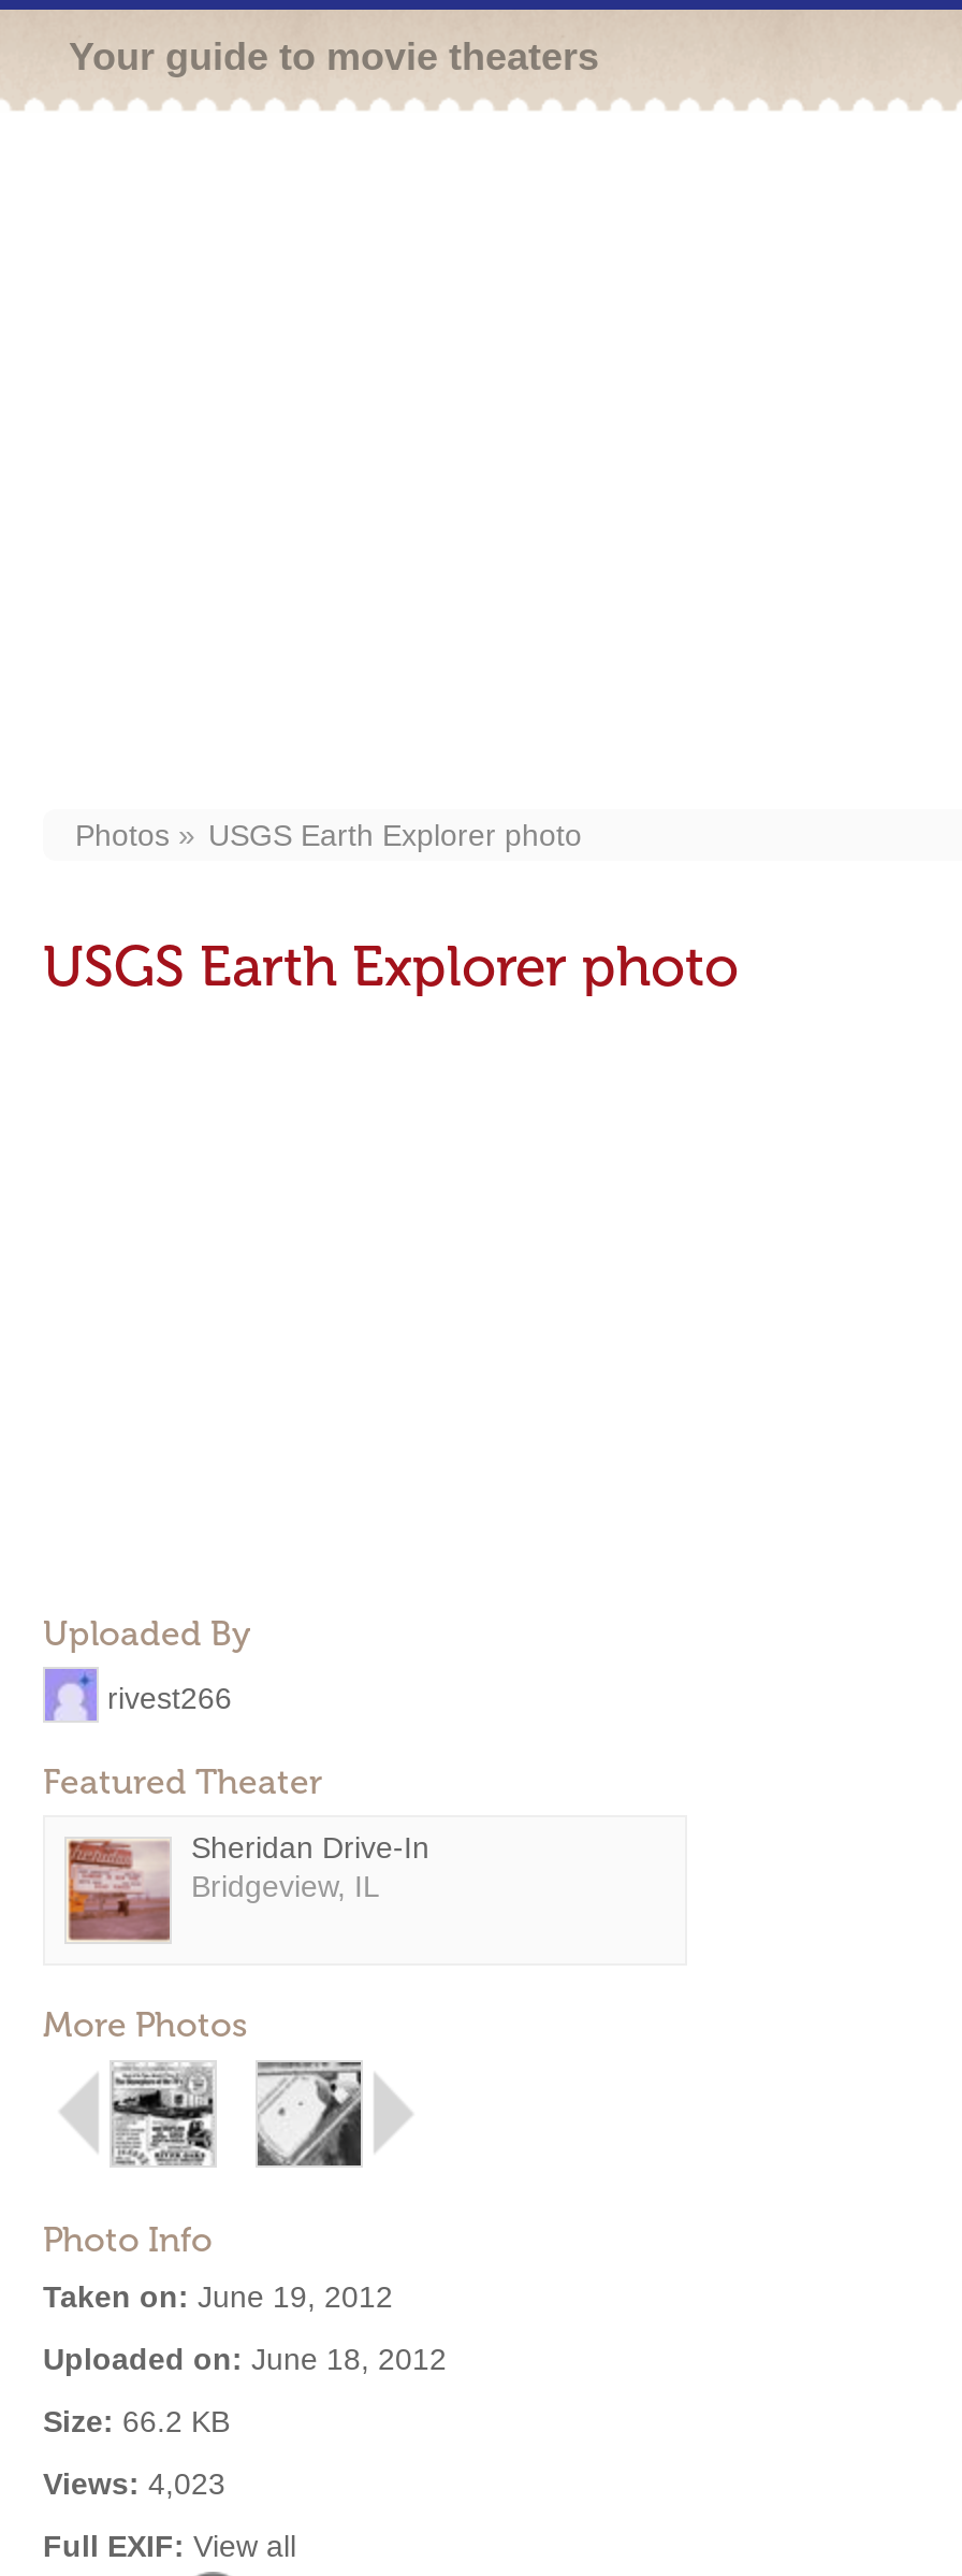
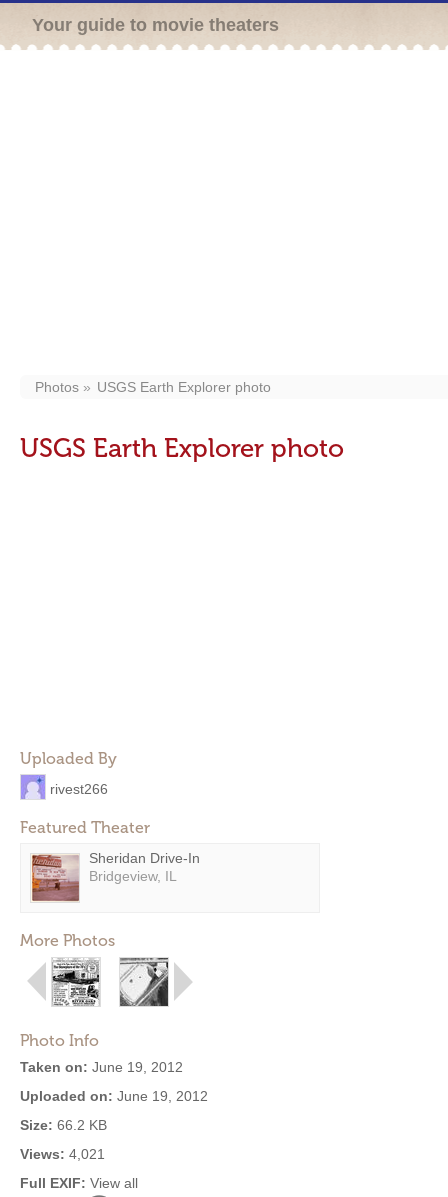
- Uploaded on: June 18, 2012
+ Uploaded on: June 19, 2012

- Views: 4,023
+ Views: 4,021
